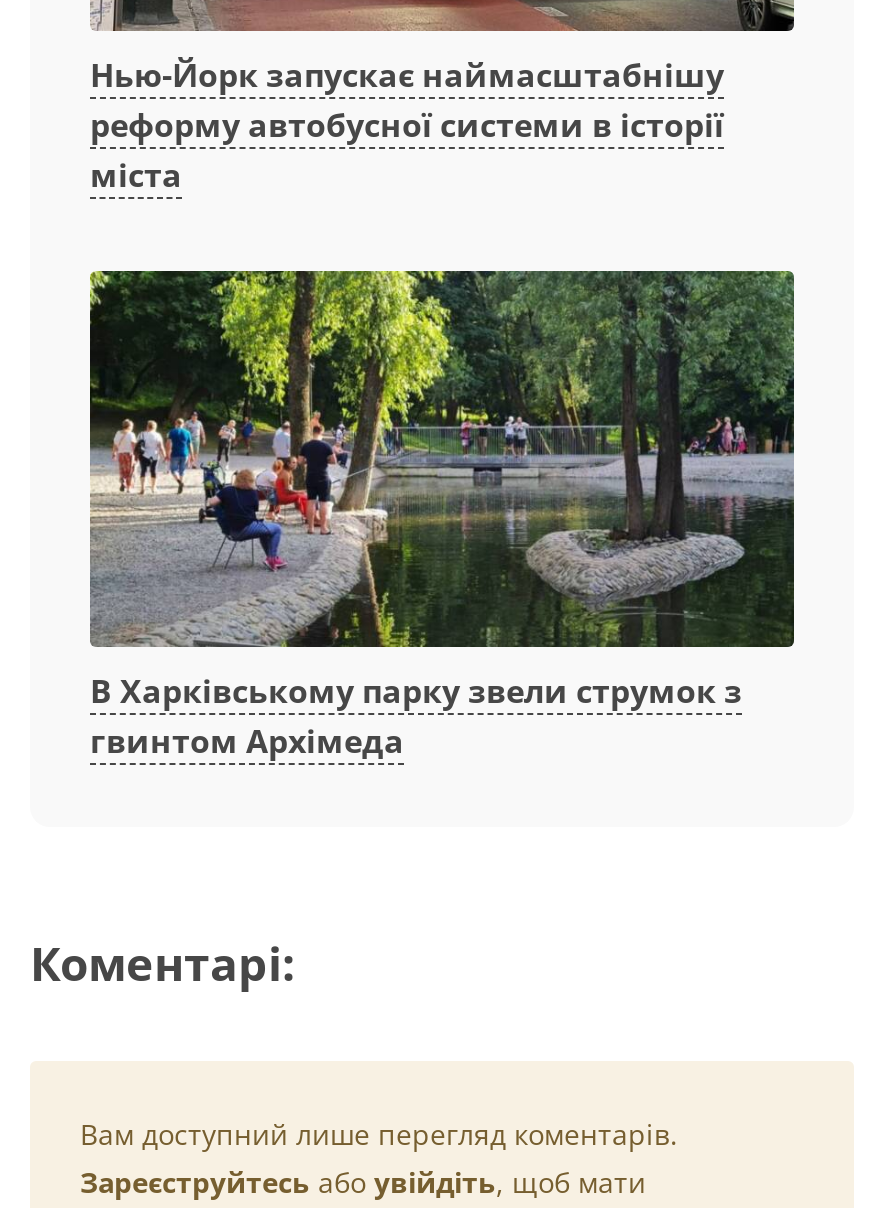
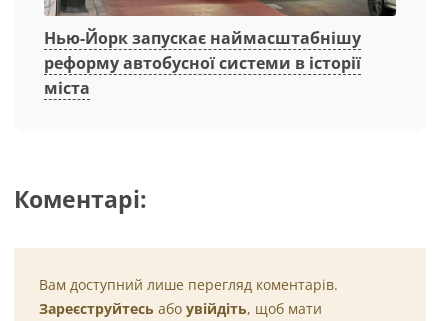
- [image]
- В Харківському парку звели струмок з
- гвинтом Архімеда
